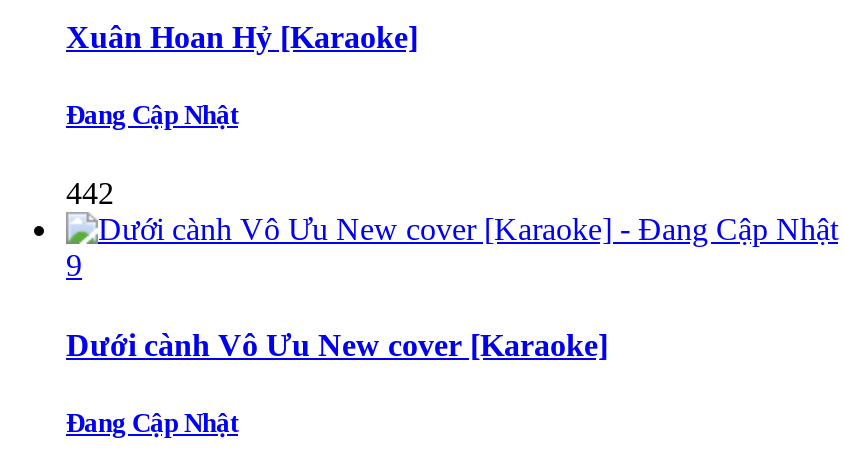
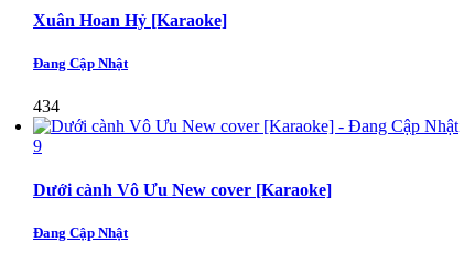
- 442
+ 434
